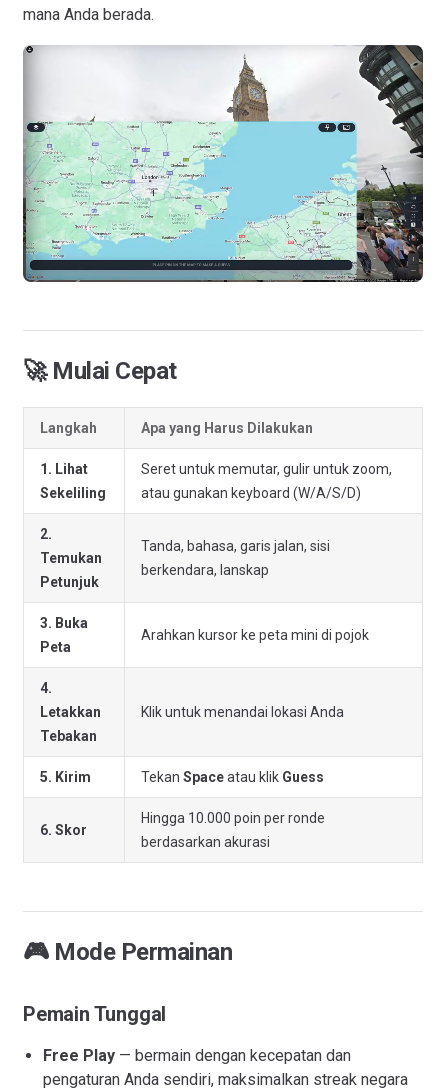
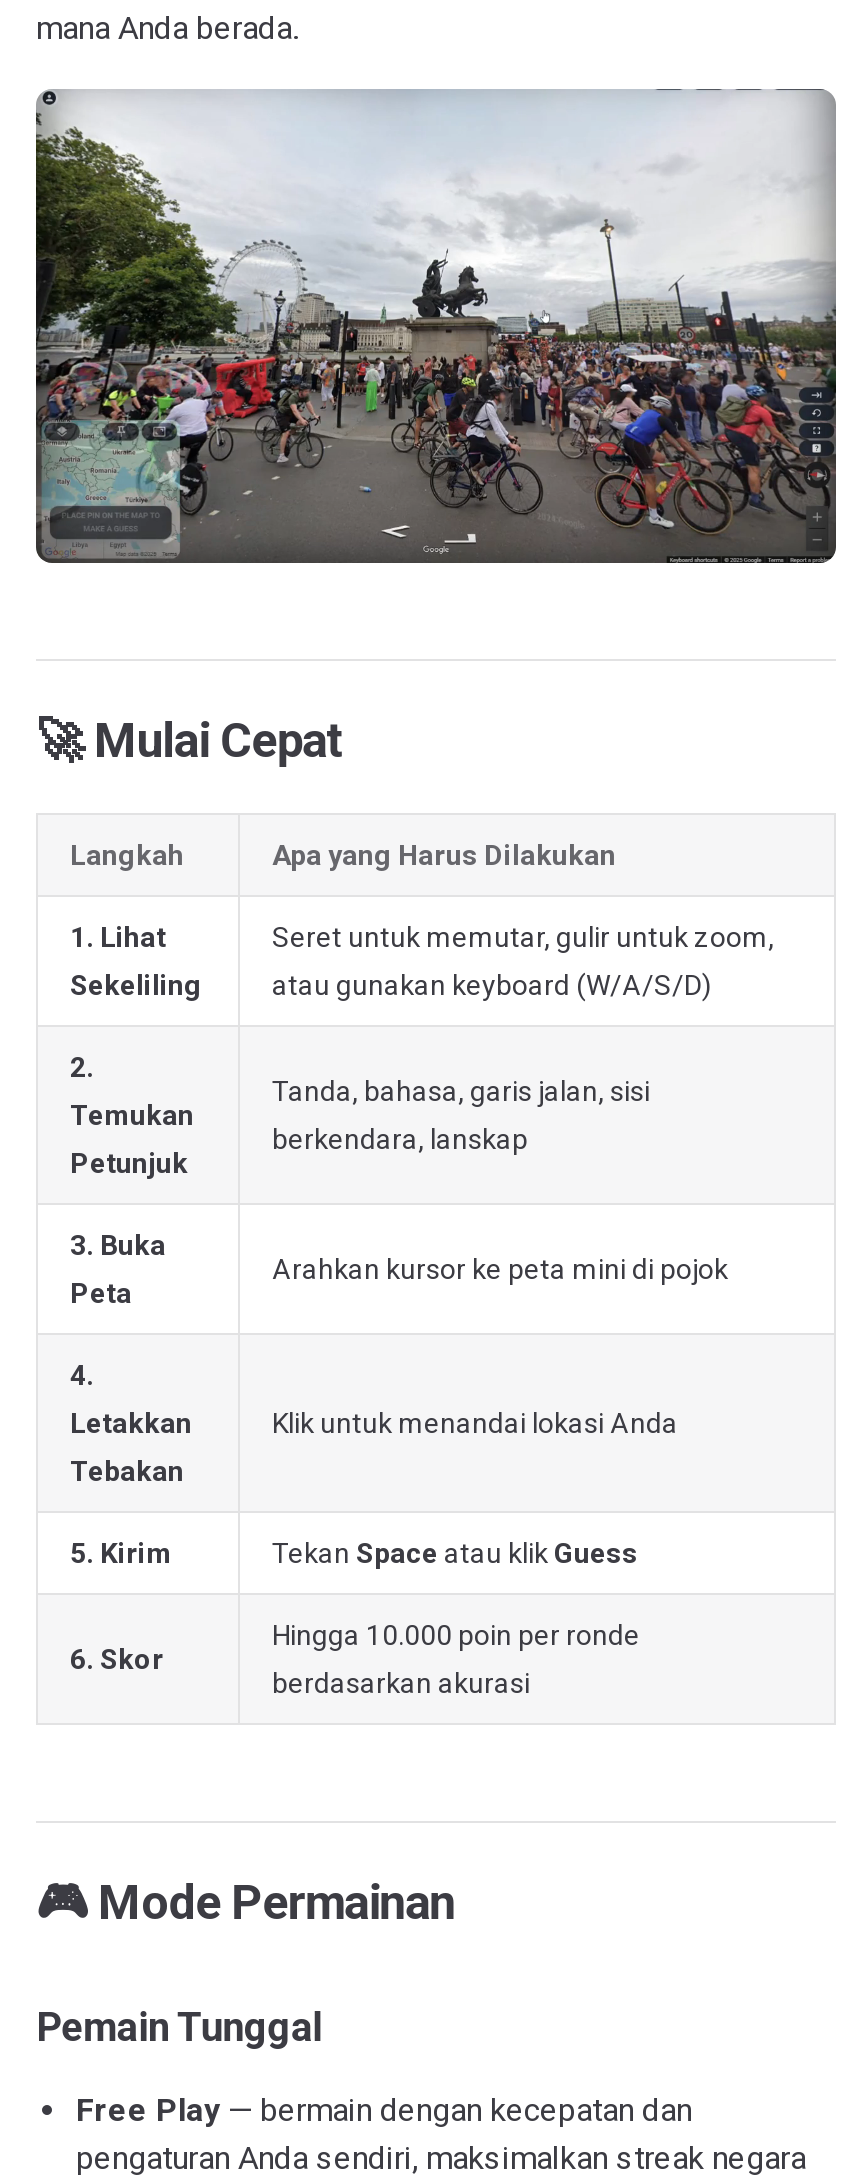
- [image]
+ [image]
